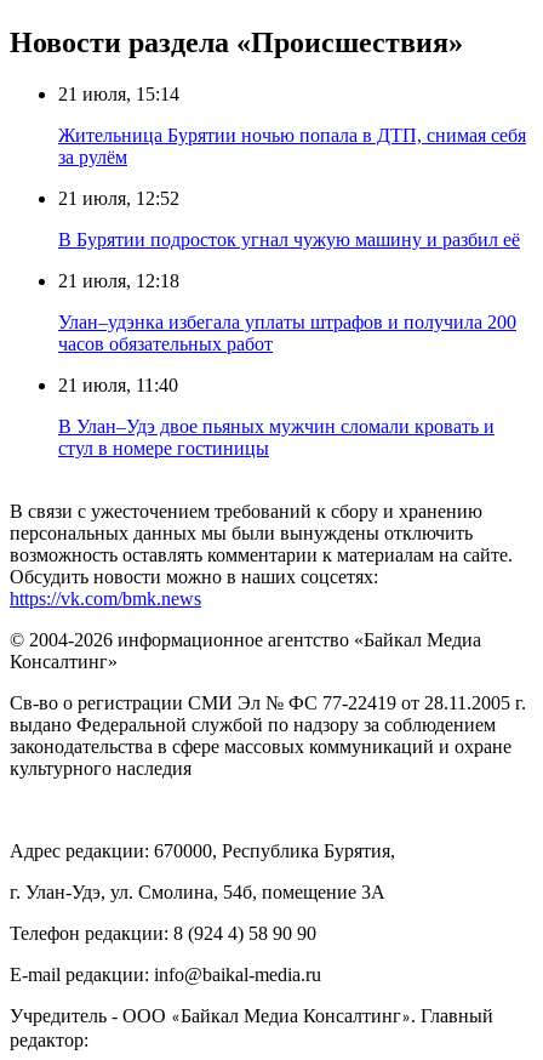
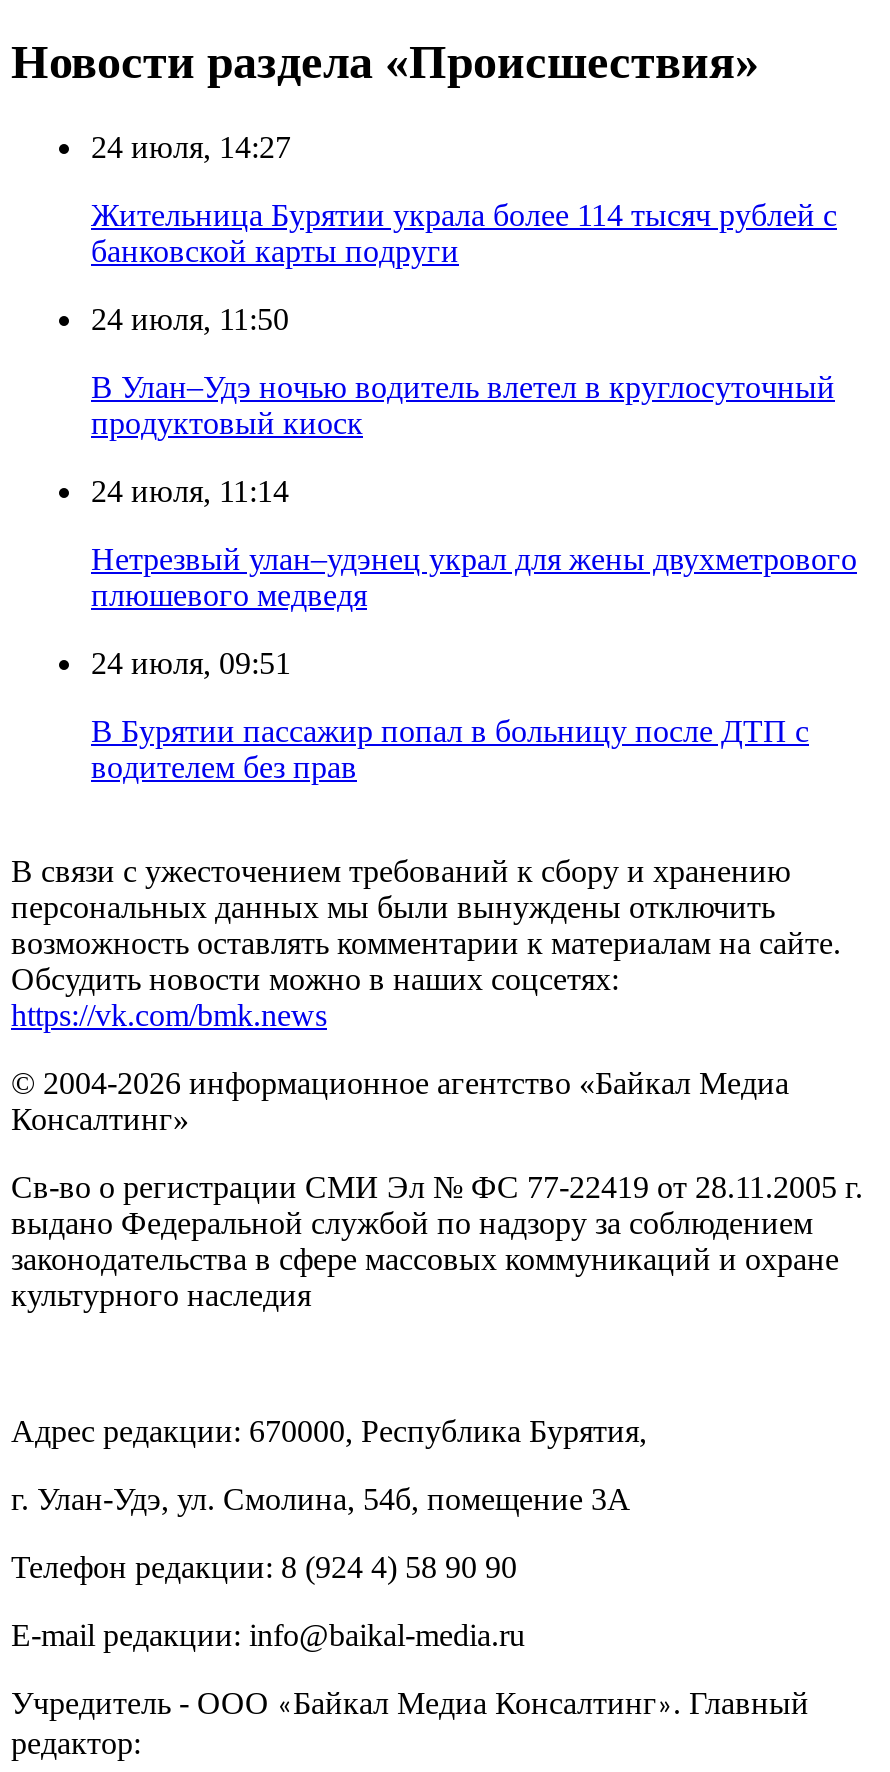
- 21 июля, 15:14
+ 24 июля, 14:27

- Жительница Бурятии ночью попала в ДТП, снимая себя
- за рулём
+ Жительница Бурятии украла более 114 тысяч рублей с
+ банковской карты подруги

- 21 июля, 12:52
+ 24 июля, 11:50

- В Бурятии подросток угнал чужую машину и разбил её
+ В Улан–Удэ ночью водитель влетел в круглосуточный
+ продуктовый киоск

- 21 июля, 12:18
+ 24 июля, 11:14

- Улан–удэнка избегала уплаты штрафов и получила 200
- часов обязательных работ
+ Нетрезвый улан–удэнец украл для жены двухметрового
+ плюшевого медведя

- 21 июля, 11:40
+ 24 июля, 09:51

- В Улан–Удэ двое пьяных мужчин сломали кровать и
- стул в номере гостиницы
+ В Бурятии пассажир попал в больницу после ДТП с
+ водителем без прав
